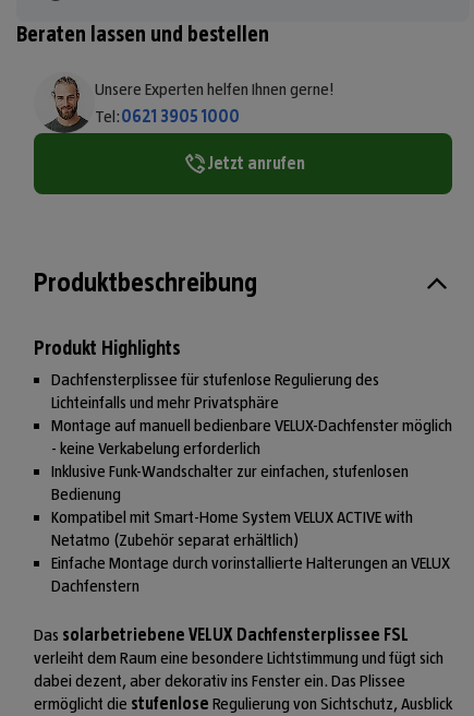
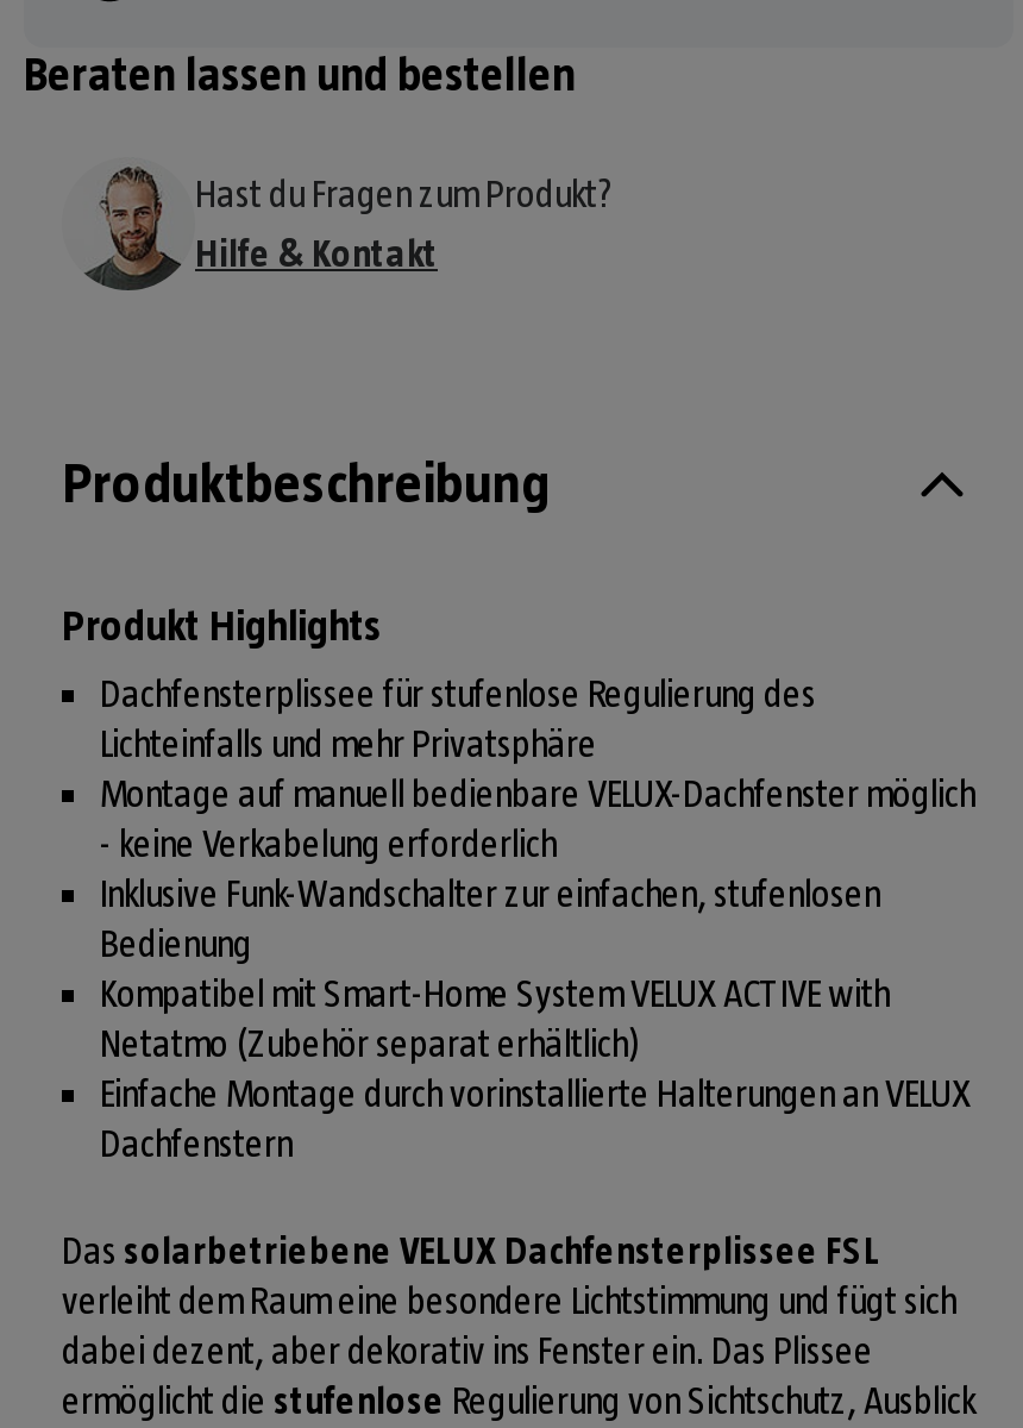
- Unsere Experten helfen Ihnen gerne!
- Tel: 0621 3905 1000
- Jetzt anrufen
+ Hast du Fragen zum Produkt?
+ Hilfe & Kontakt
